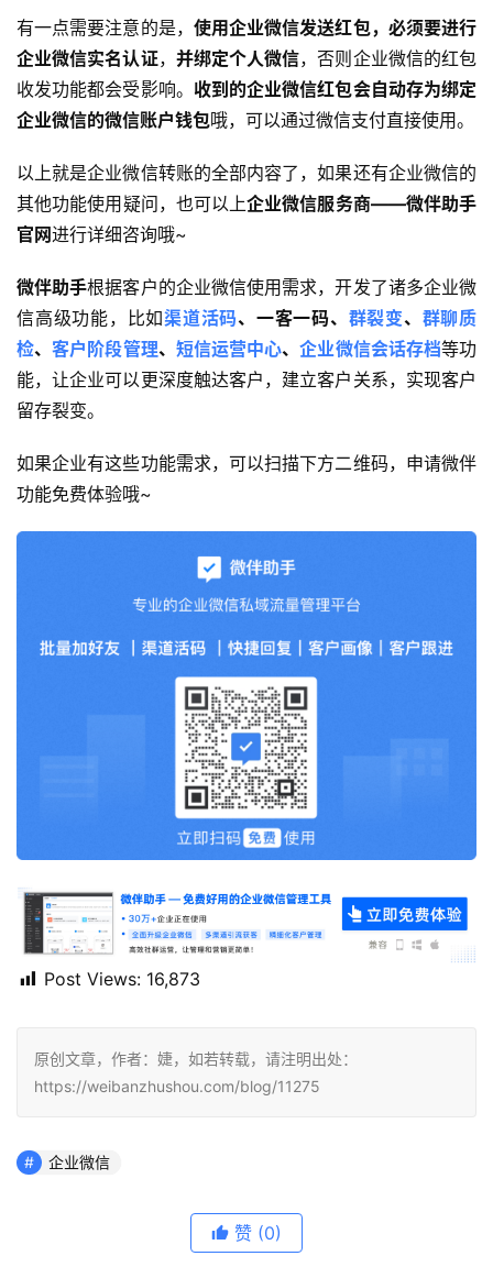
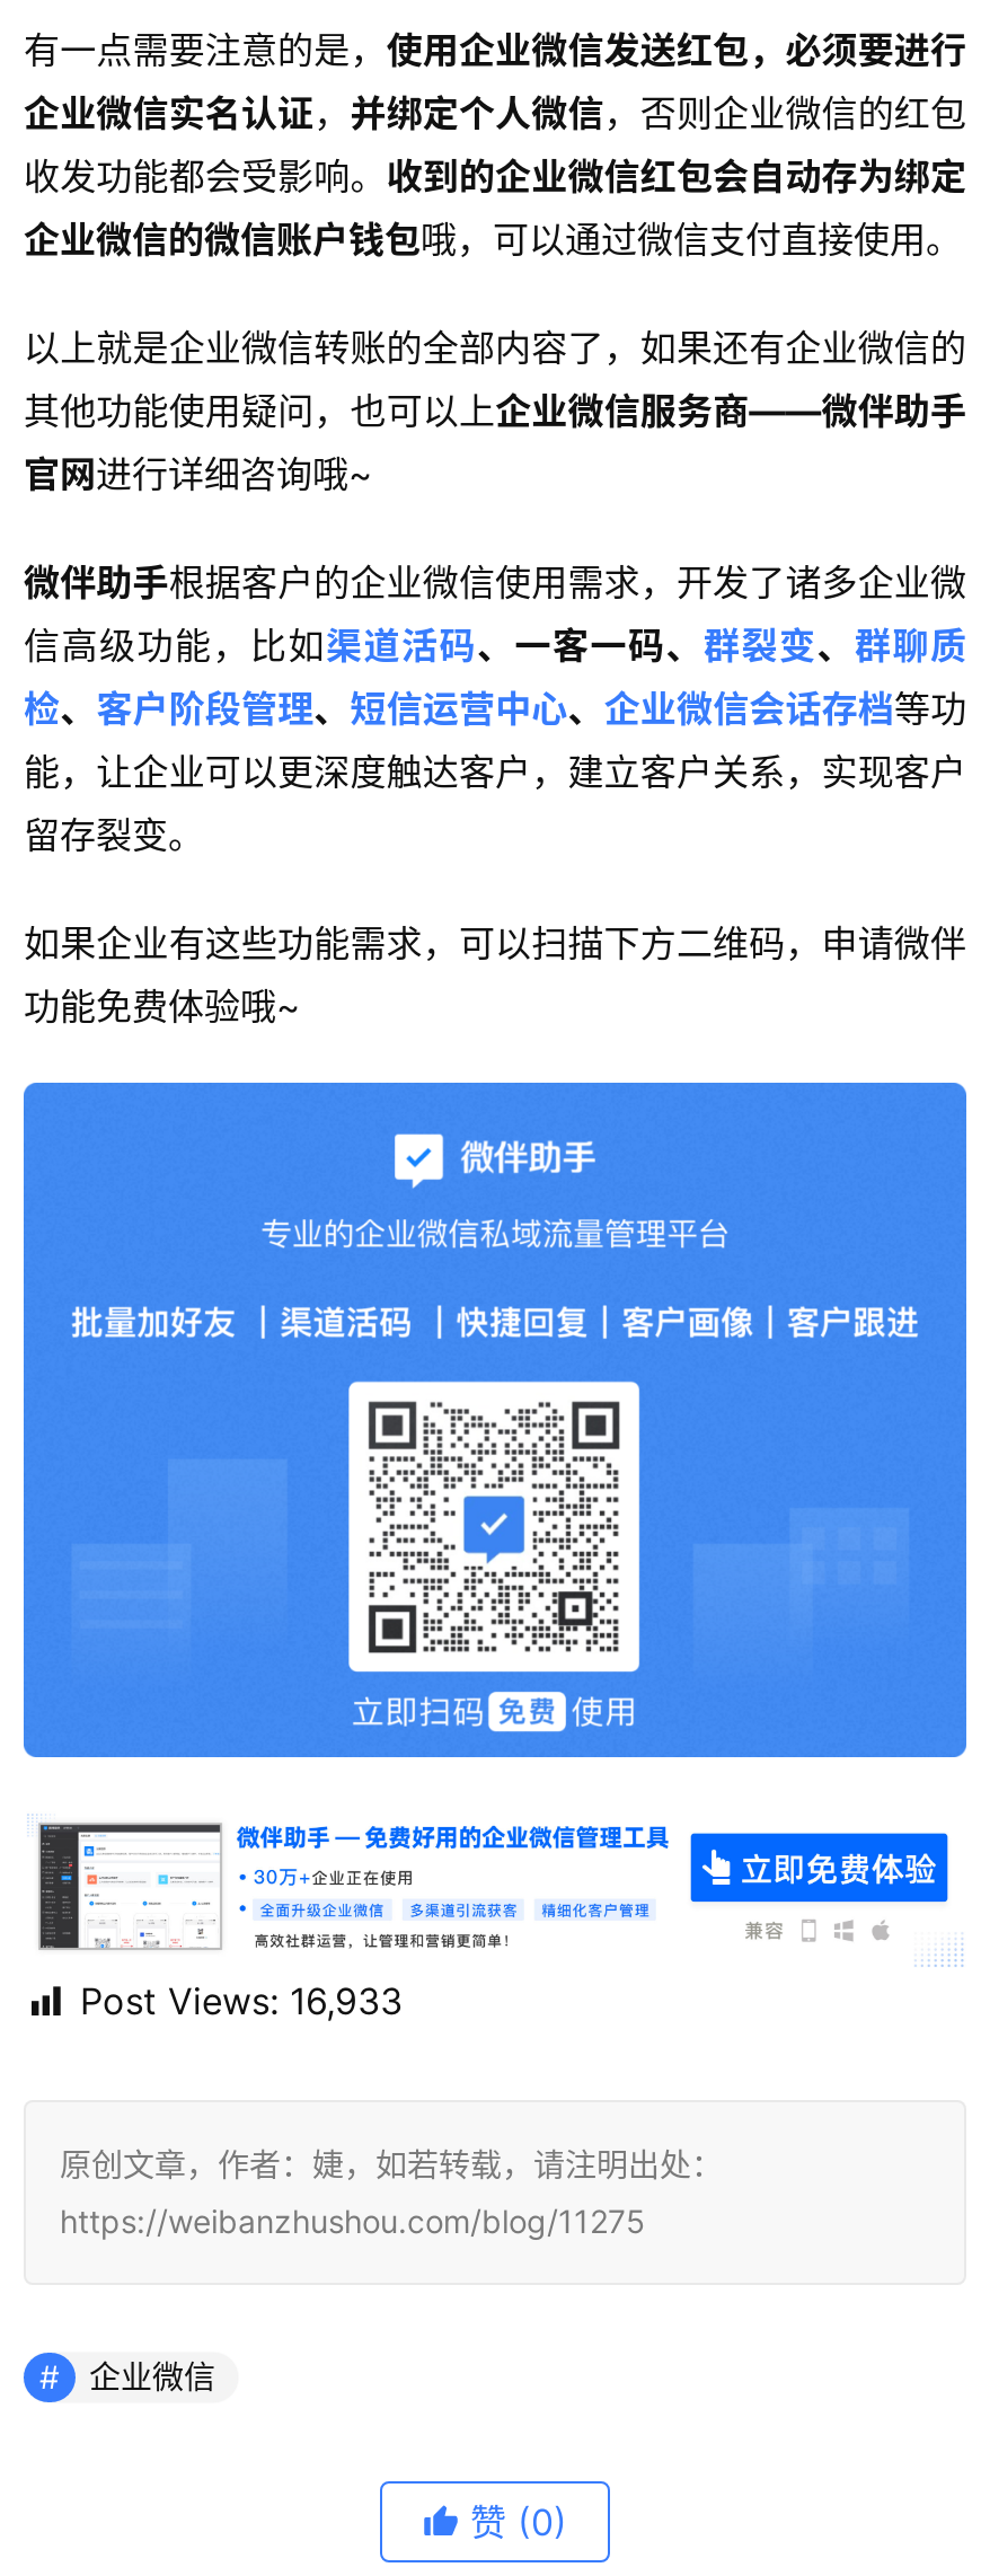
- Post Views: 16,873
+ Post Views: 16,933
